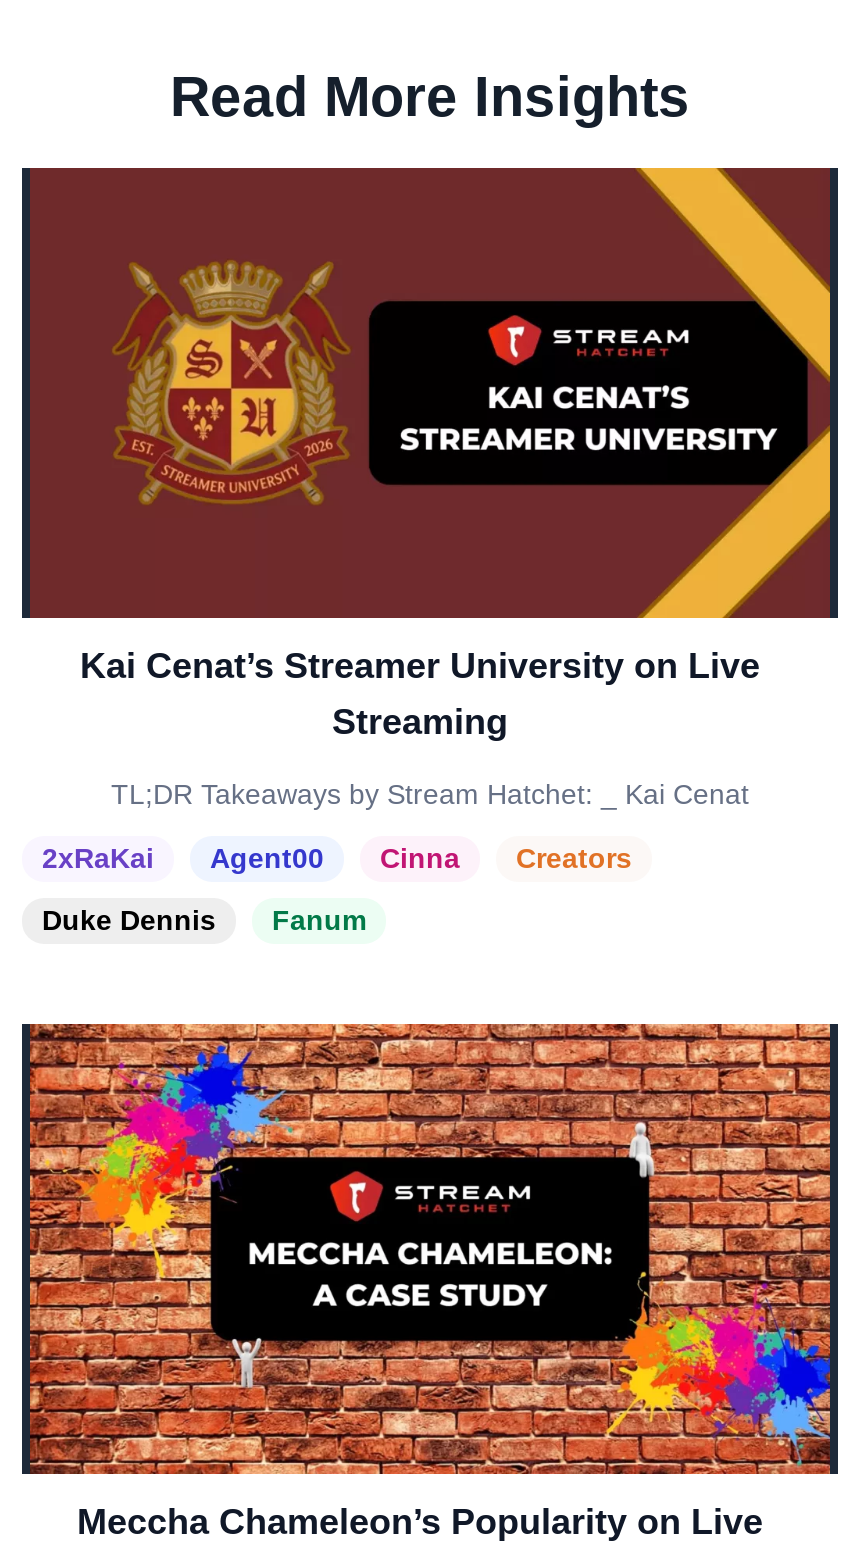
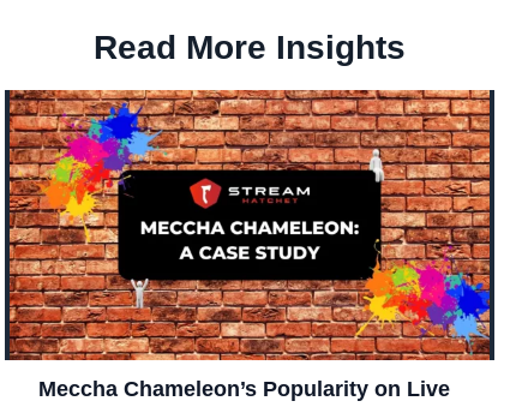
- [image]
- Kai Cenat’s Streamer University on Live
- Streaming
- TL;DR Takeaways by Stream Hatchet: _ Kai Cenat
- 2xRaKai
- Agent00
- Cinna
- Creators
- Duke Dennis
- Fanum
